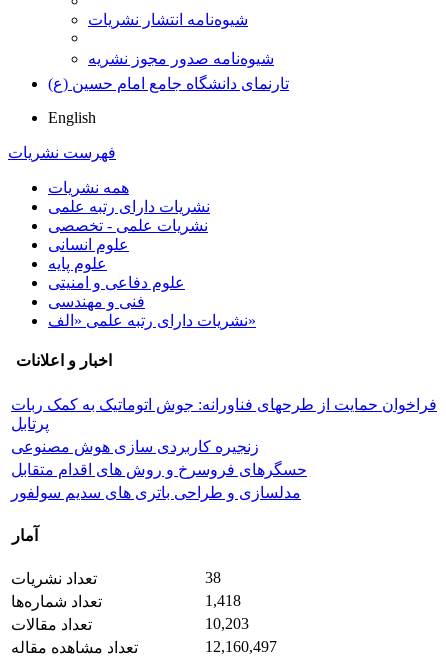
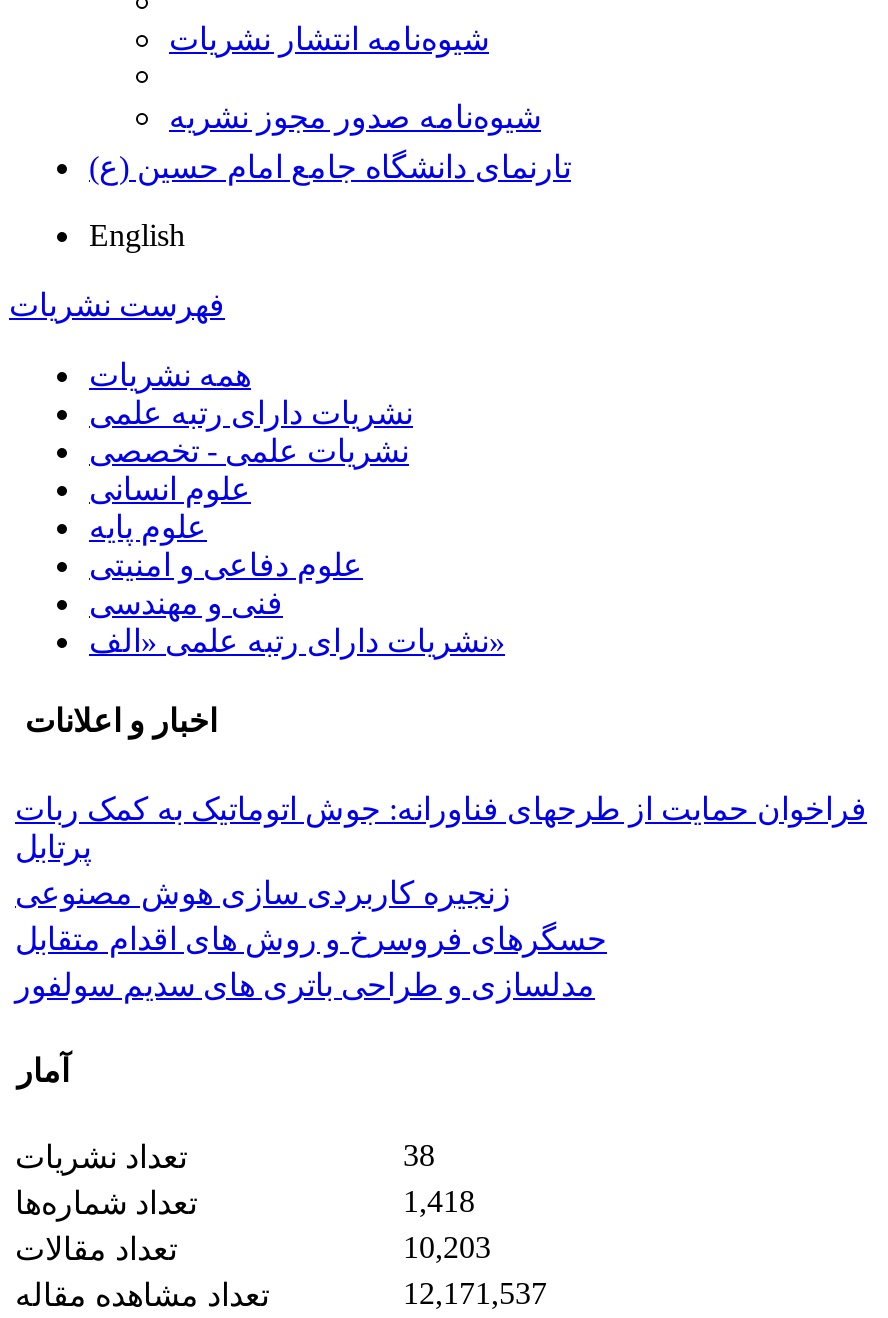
- 12,160,497
+ 12,171,537
